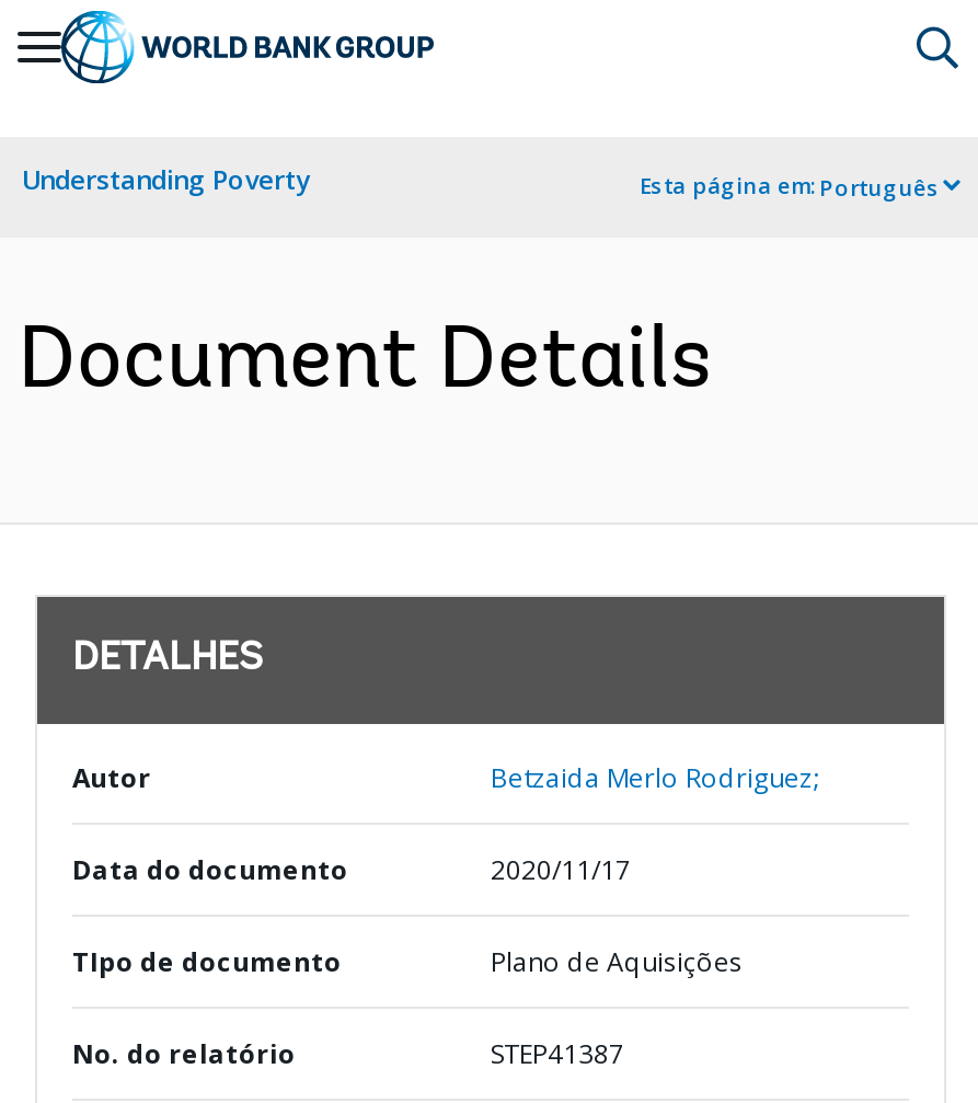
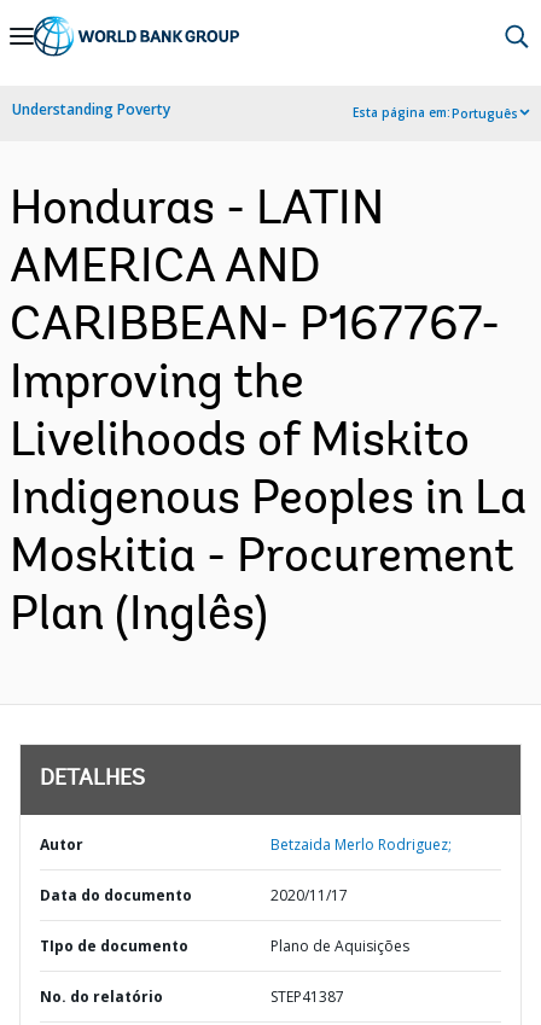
- Document Details
+ Honduras - LATIN
+ AMERICA AND
+ CARIBBEAN- P167767-
+ Improving the
+ Livelihoods of Miskito
+ Indigenous Peoples in La
+ Moskitia - Procurement
+ Plan (Inglês)
